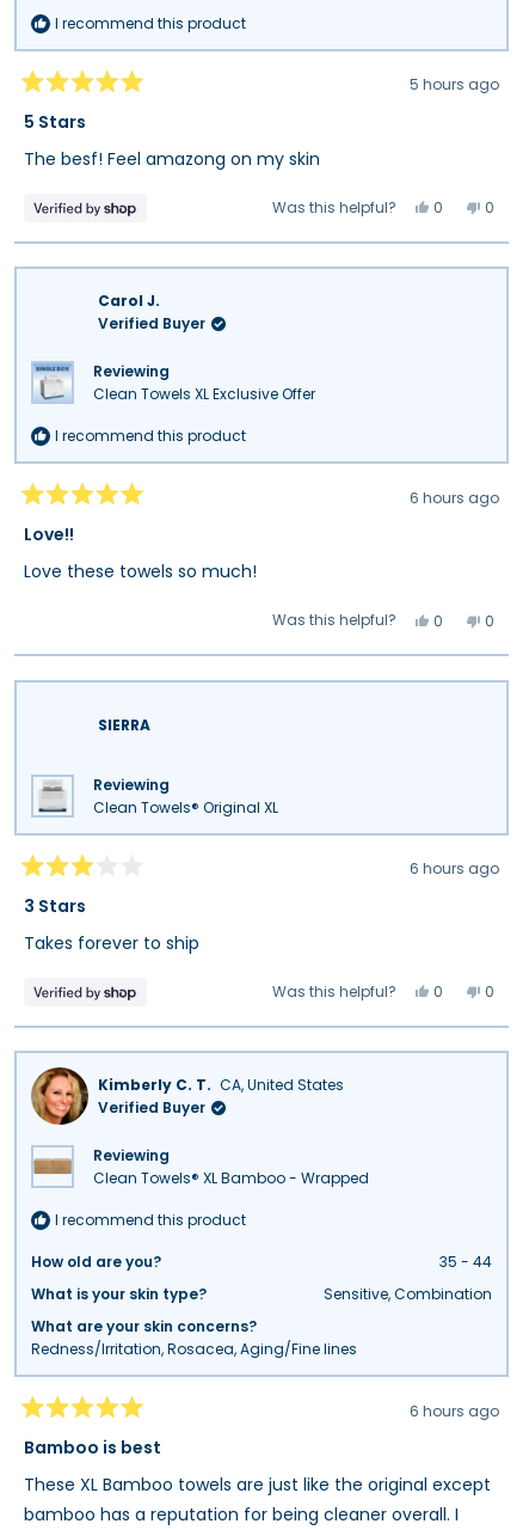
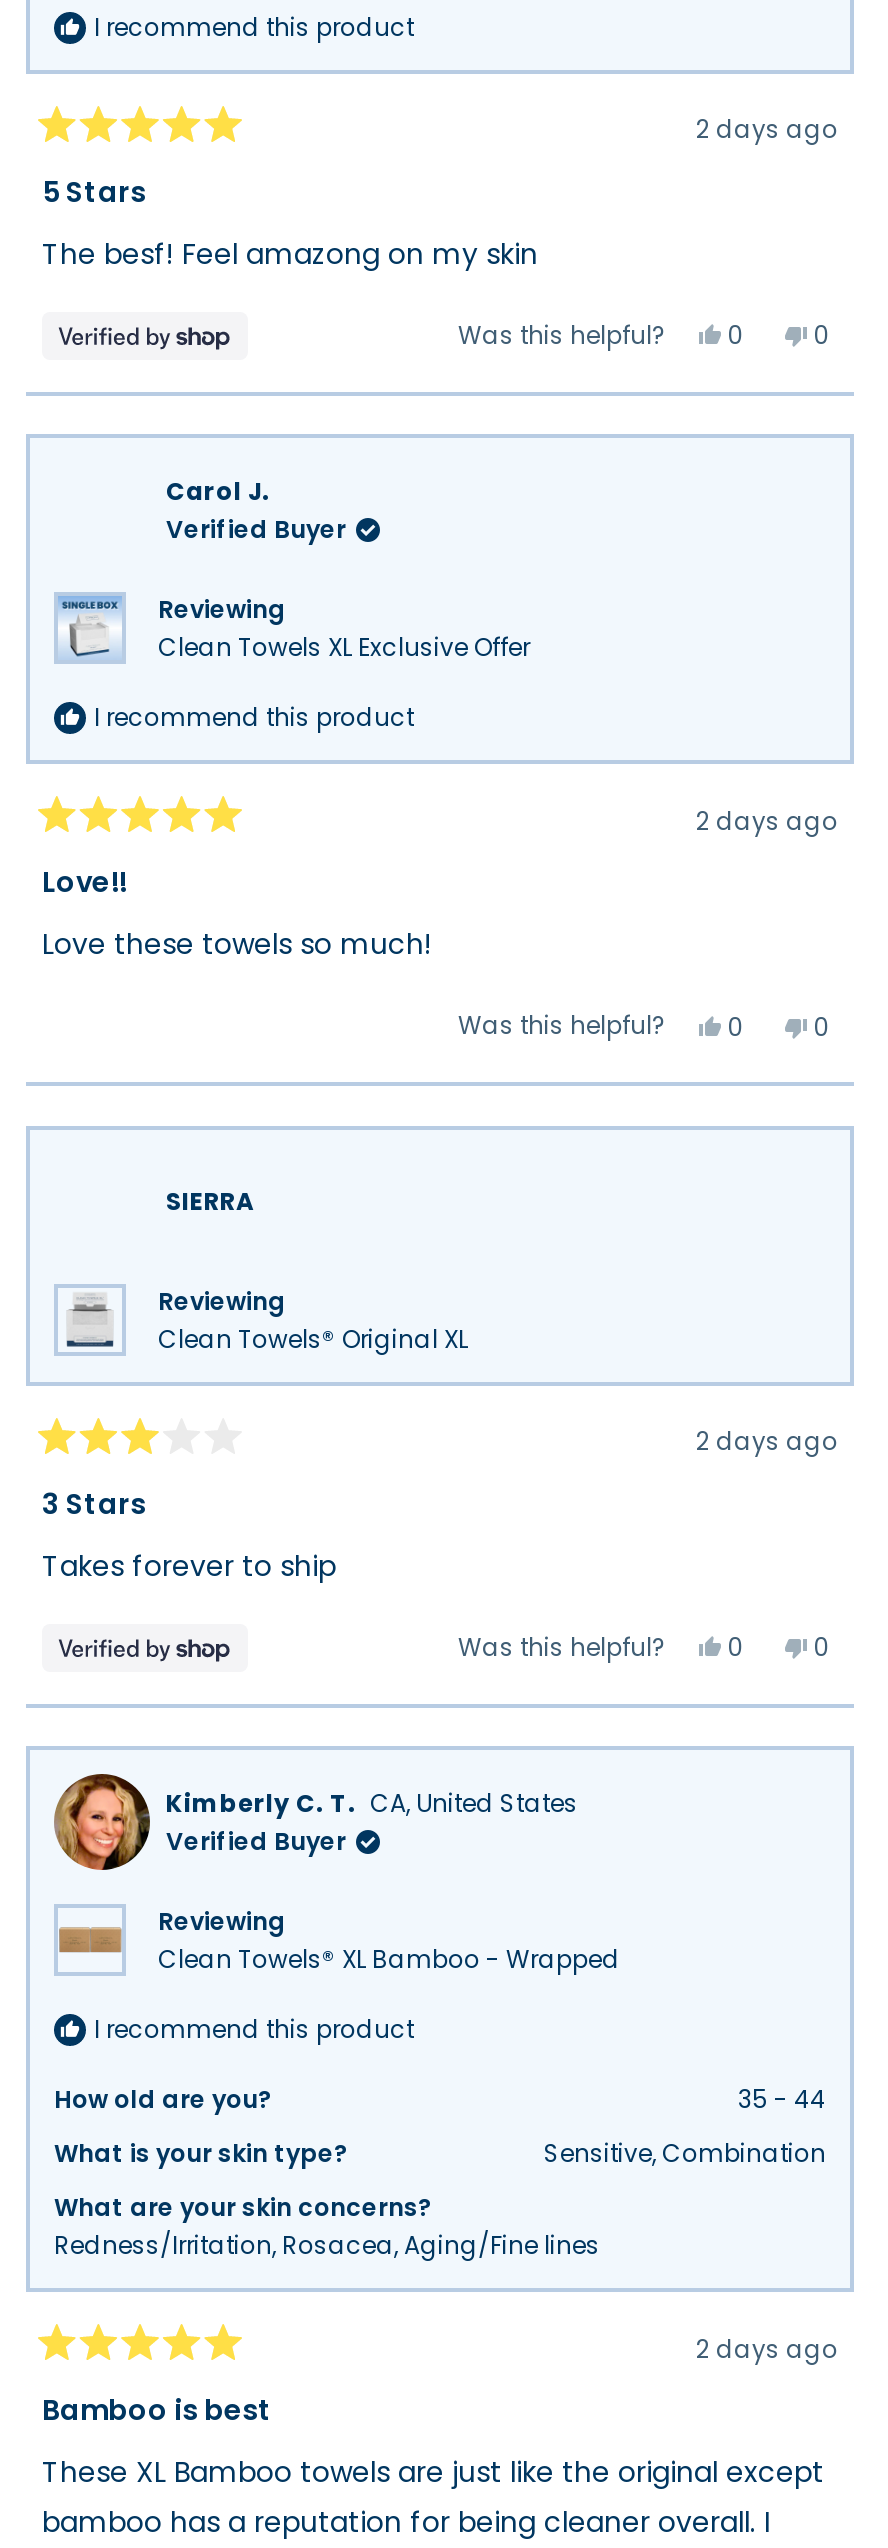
- 5 hours ago
+ 2 days ago

- 6 hours ago
+ 2 days ago

- 6 hours ago
+ 2 days ago

- 6 hours ago
+ 2 days ago
